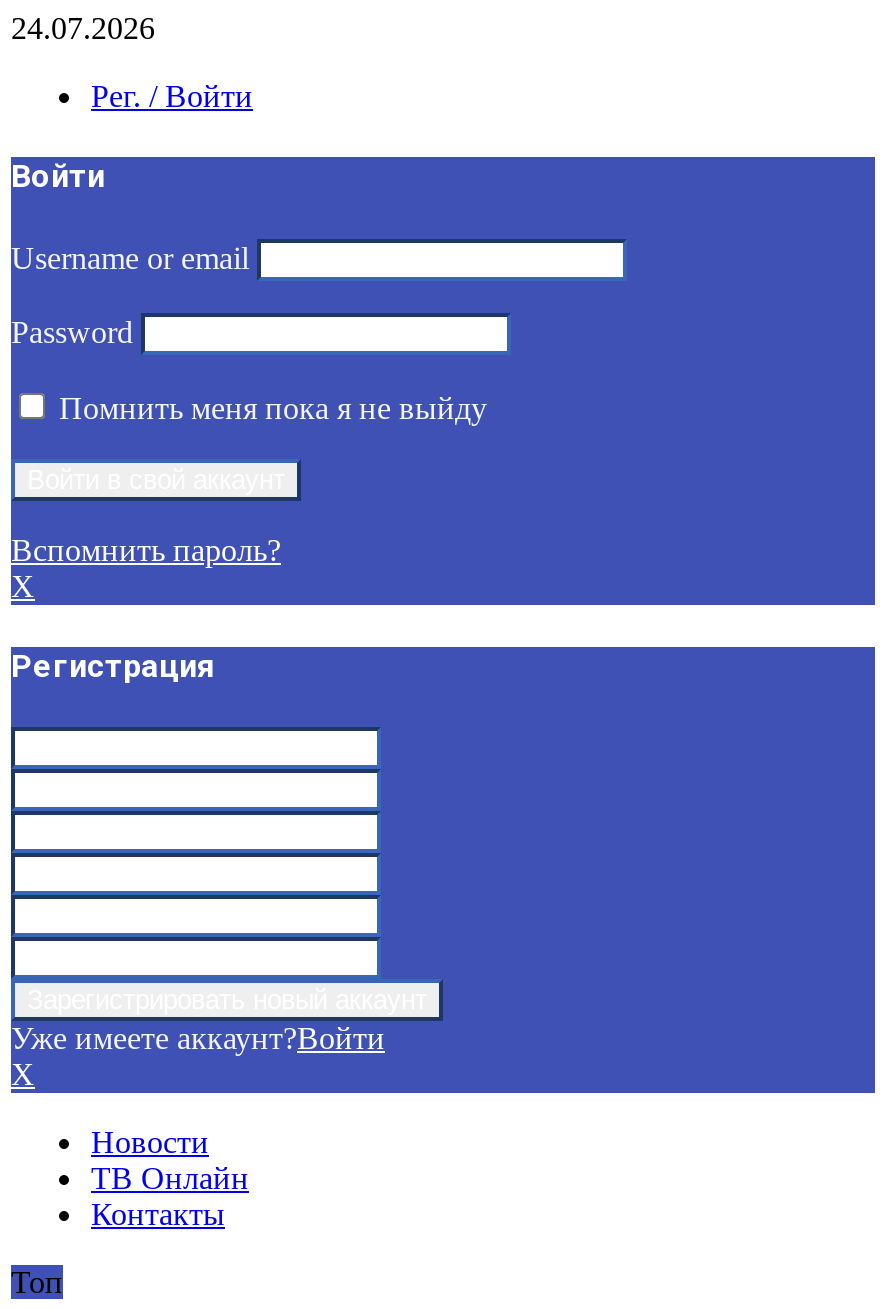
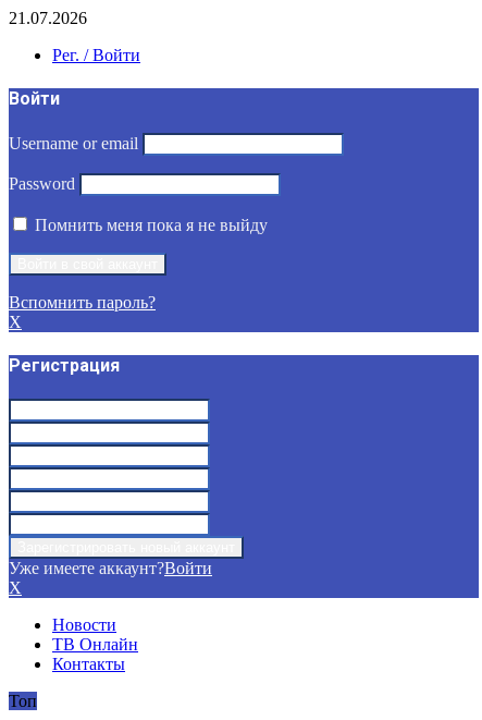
- 24.07.2026
+ 21.07.2026
